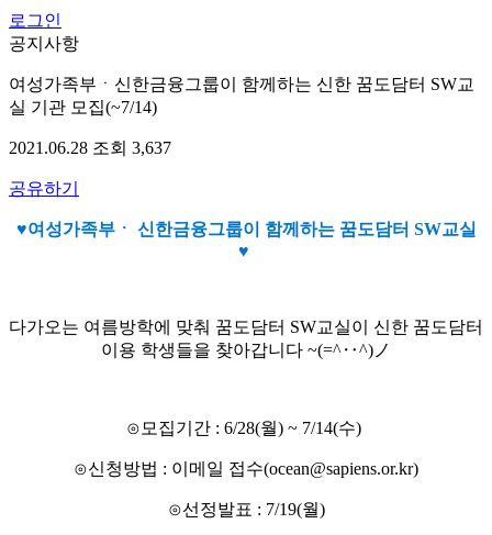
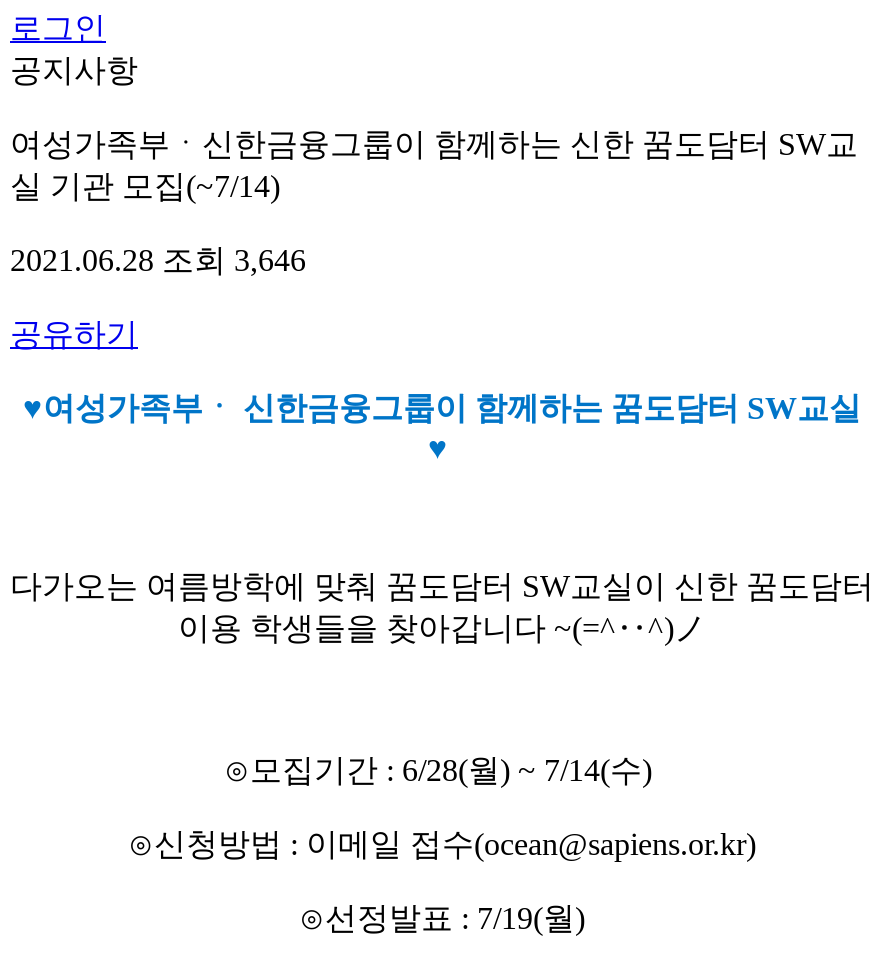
- 2021.06.28 조회 3,637
+ 2021.06.28 조회 3,646
